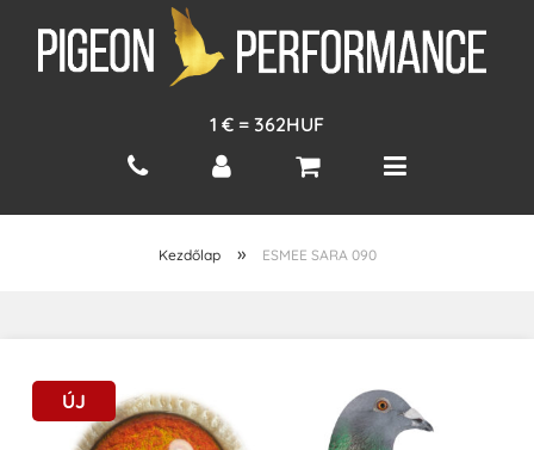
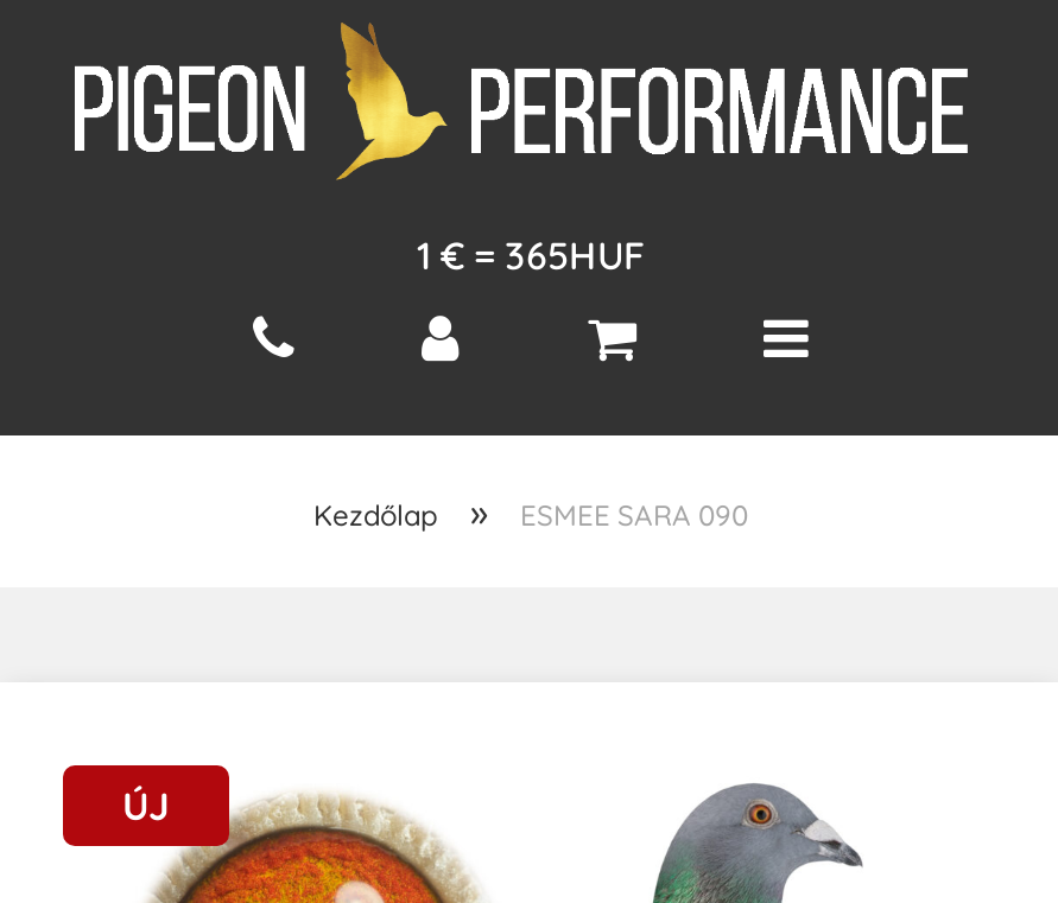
- 1 € = 362HUF
+ 1 € = 365HUF
